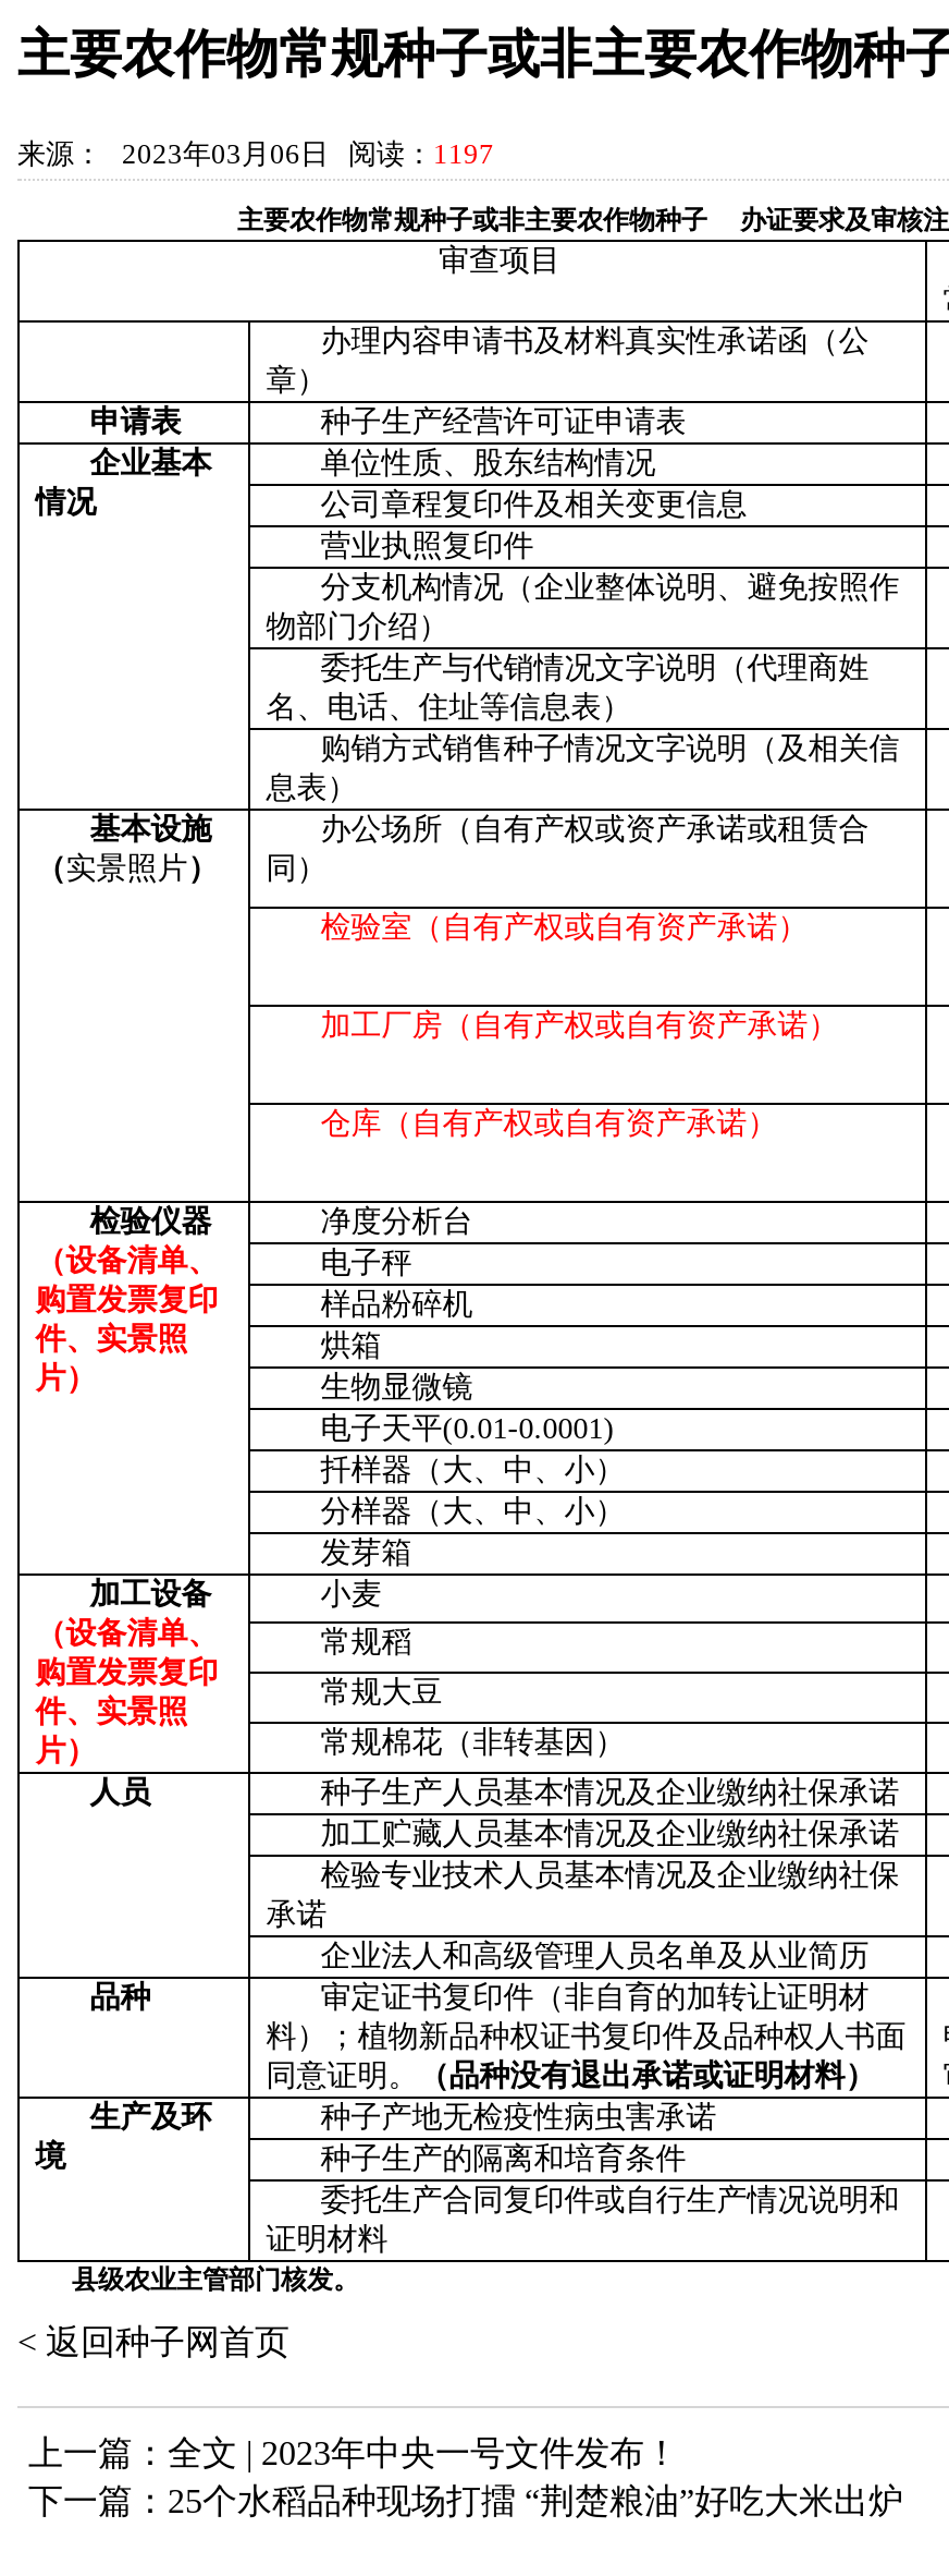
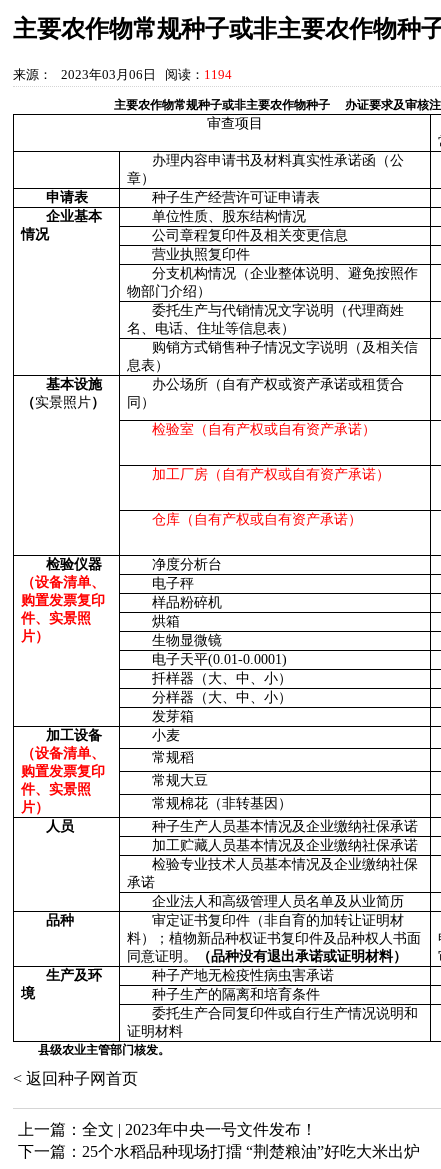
- 来源： 2023年03月06日 阅读：1197
+ 来源： 2023年03月06日 阅读：1194
